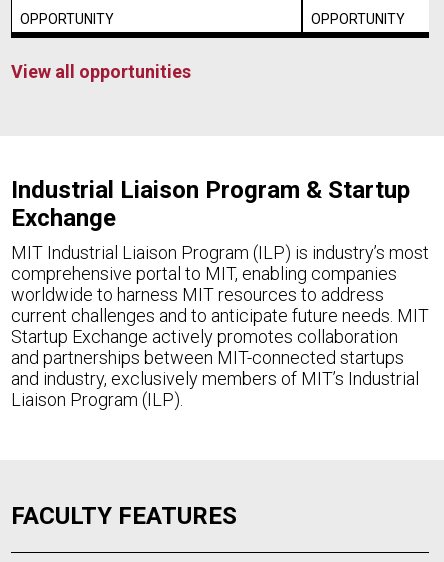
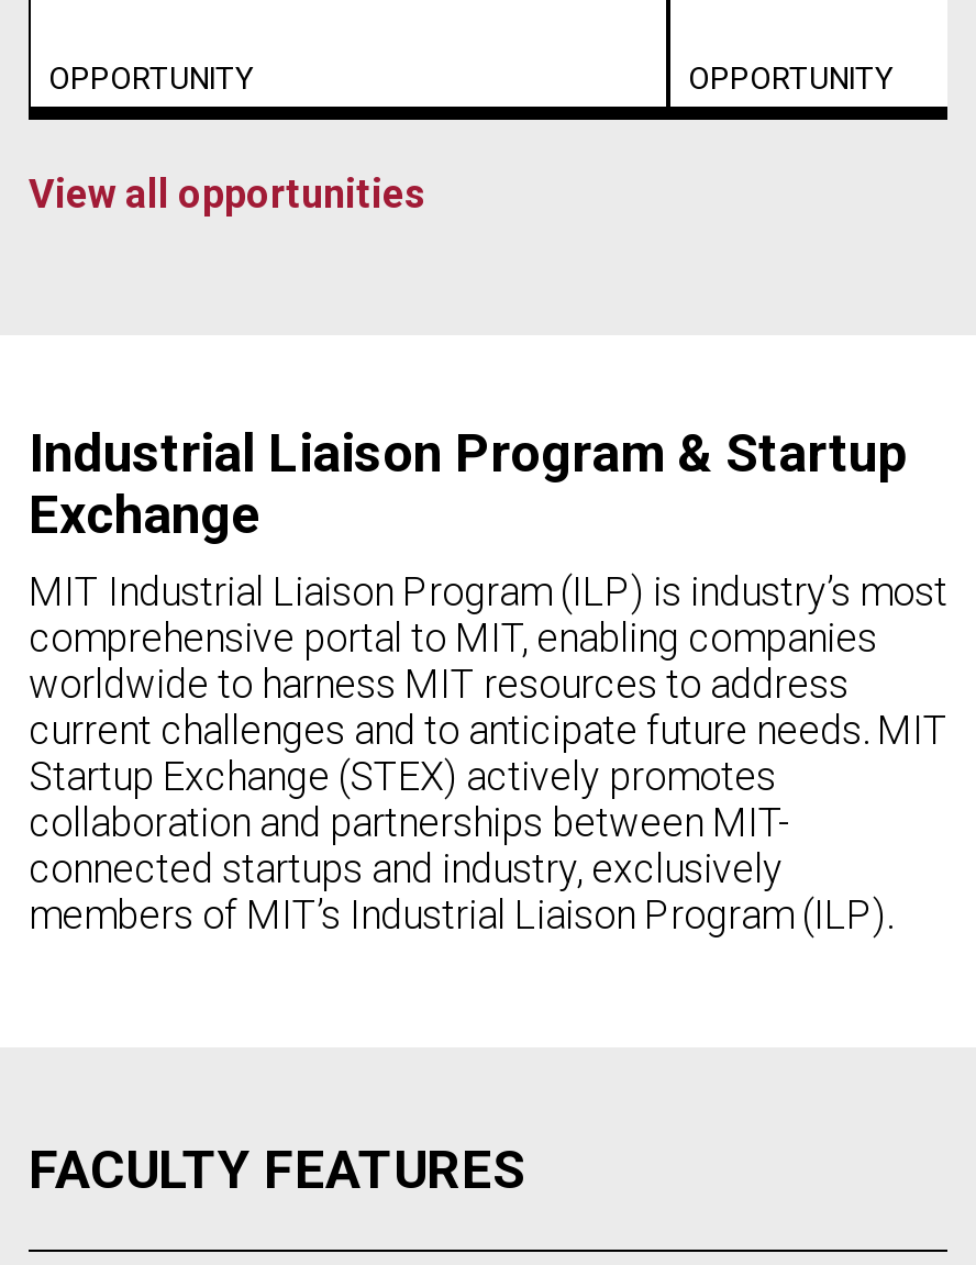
- Startup Exchange actively promotes collaboration
- and partnerships between MIT-connected startups
- and industry, exclusively members of MIT’s Industrial
- Liaison Program (ILP).
+ Startup Exchange (STEX) actively promotes
+ collaboration and partnerships between MIT-
+ connected startups and industry, exclusively
+ members of MIT’s Industrial Liaison Program (ILP).
